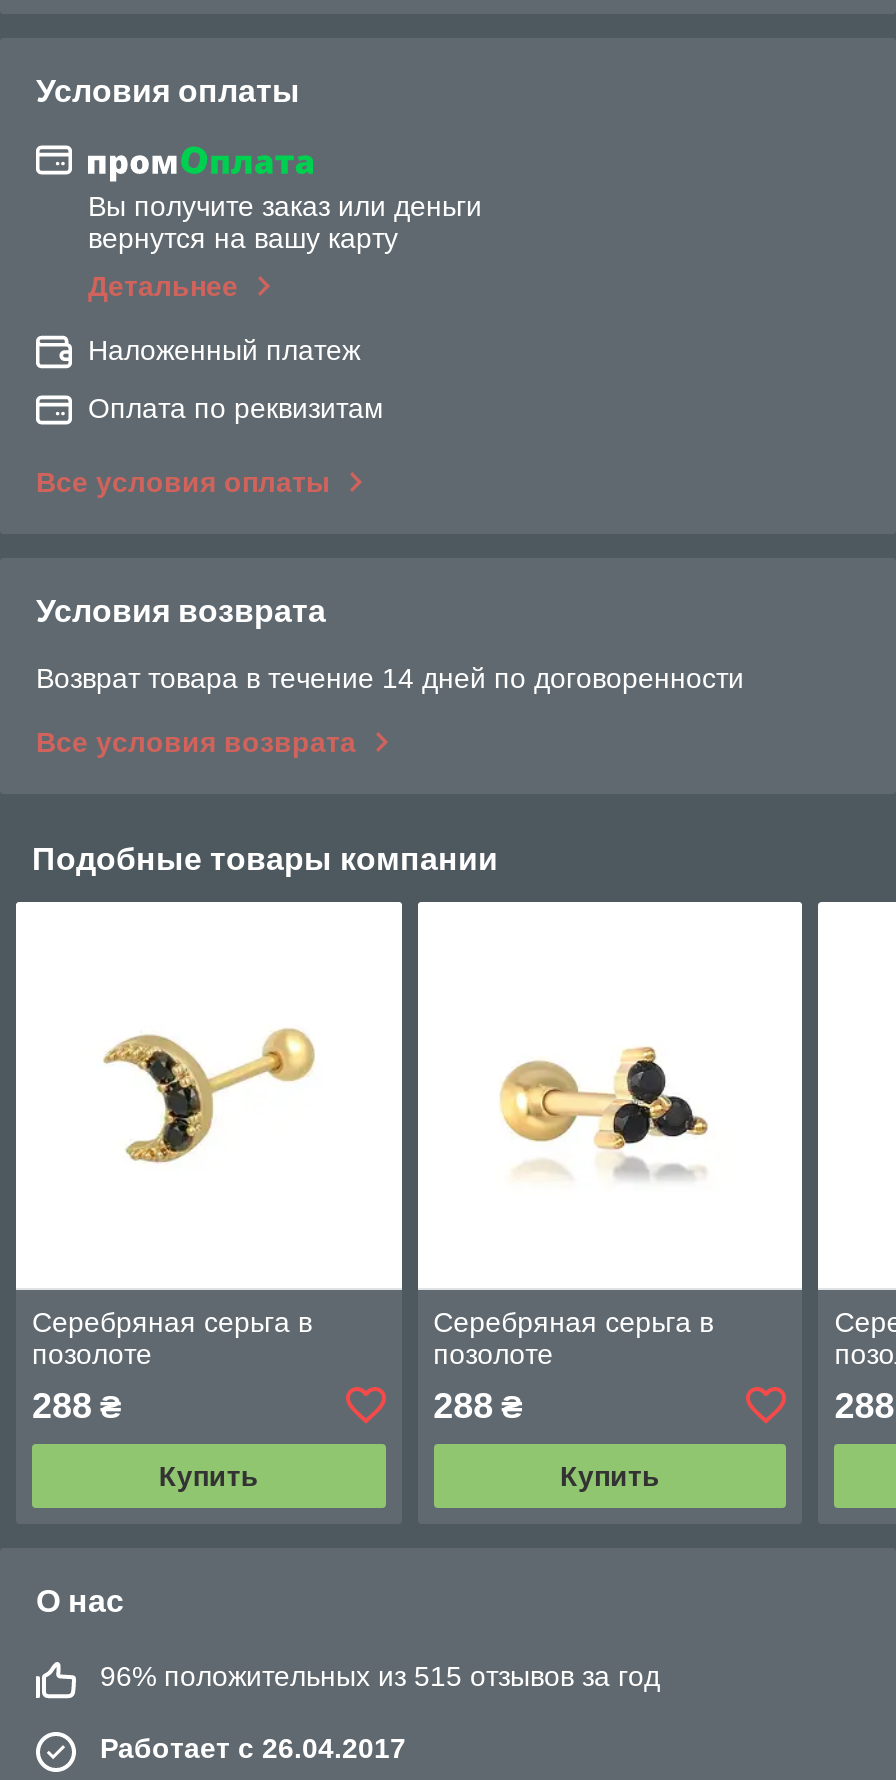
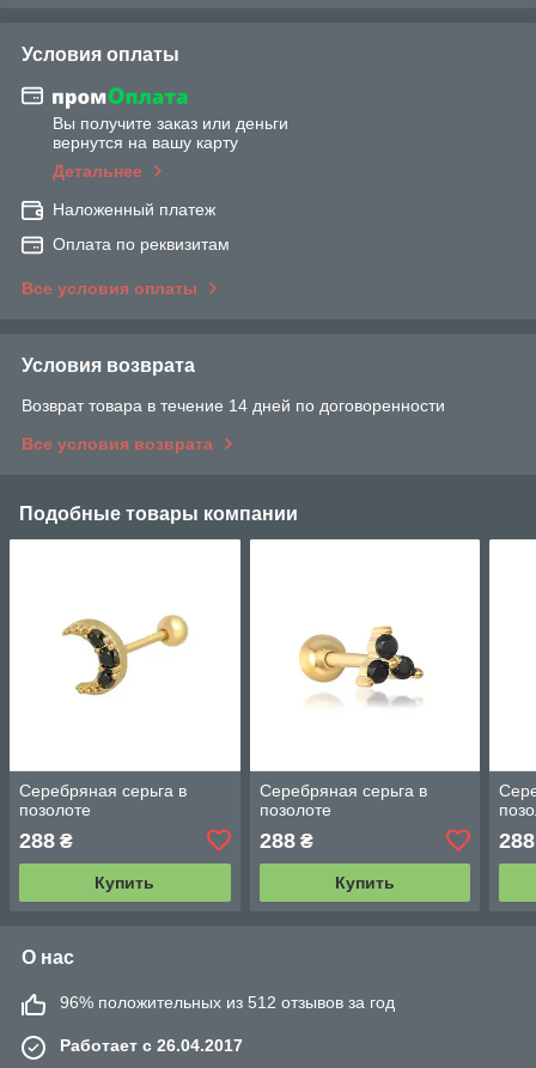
- 96% положительных из 515 отзывов за год
+ 96% положительных из 512 отзывов за год
